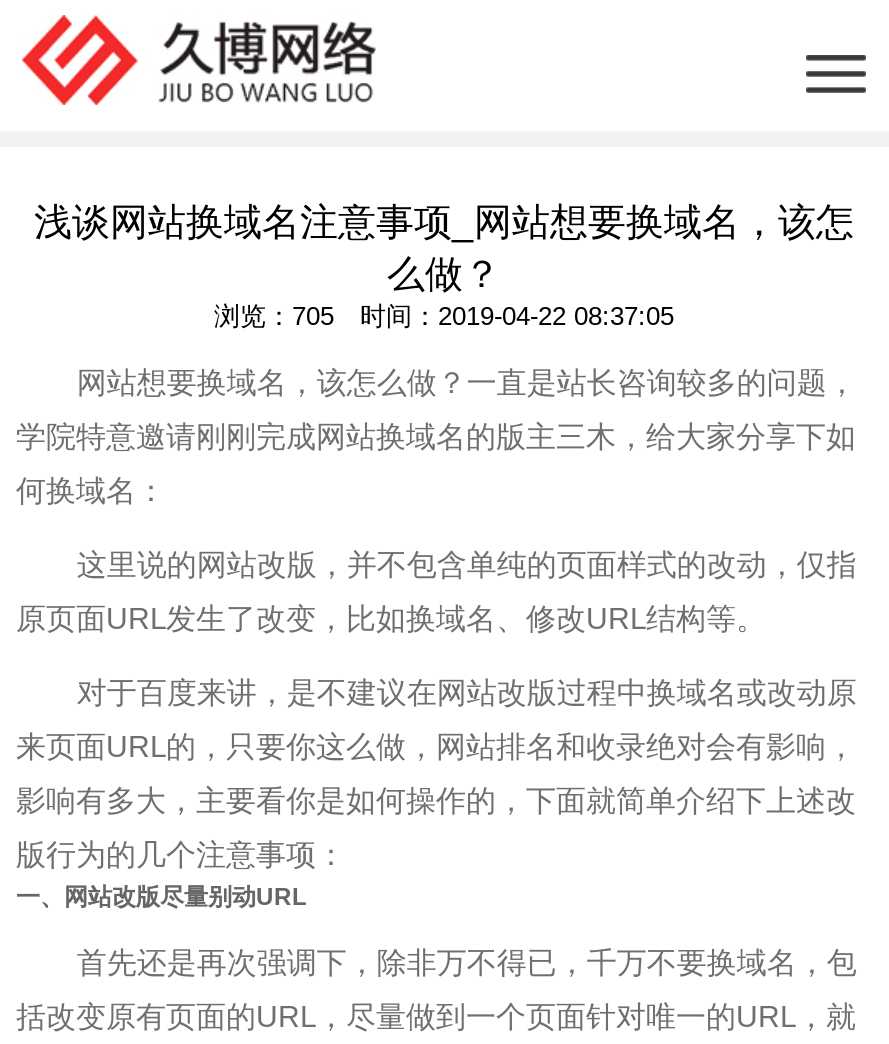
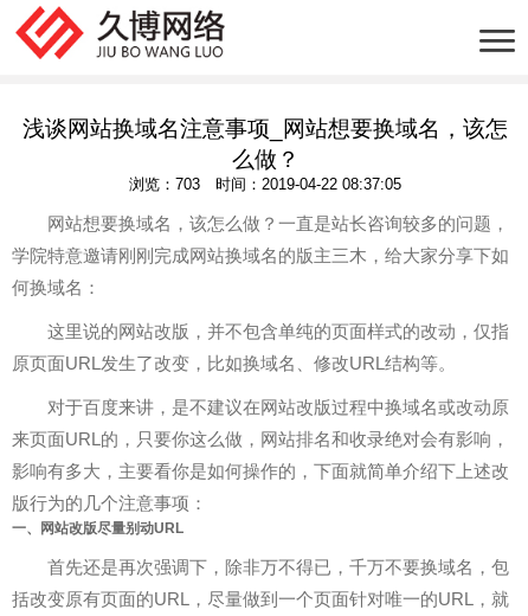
- 浏览：705 时间：2019-04-22 08:37:05
+ 浏览：703 时间：2019-04-22 08:37:05
